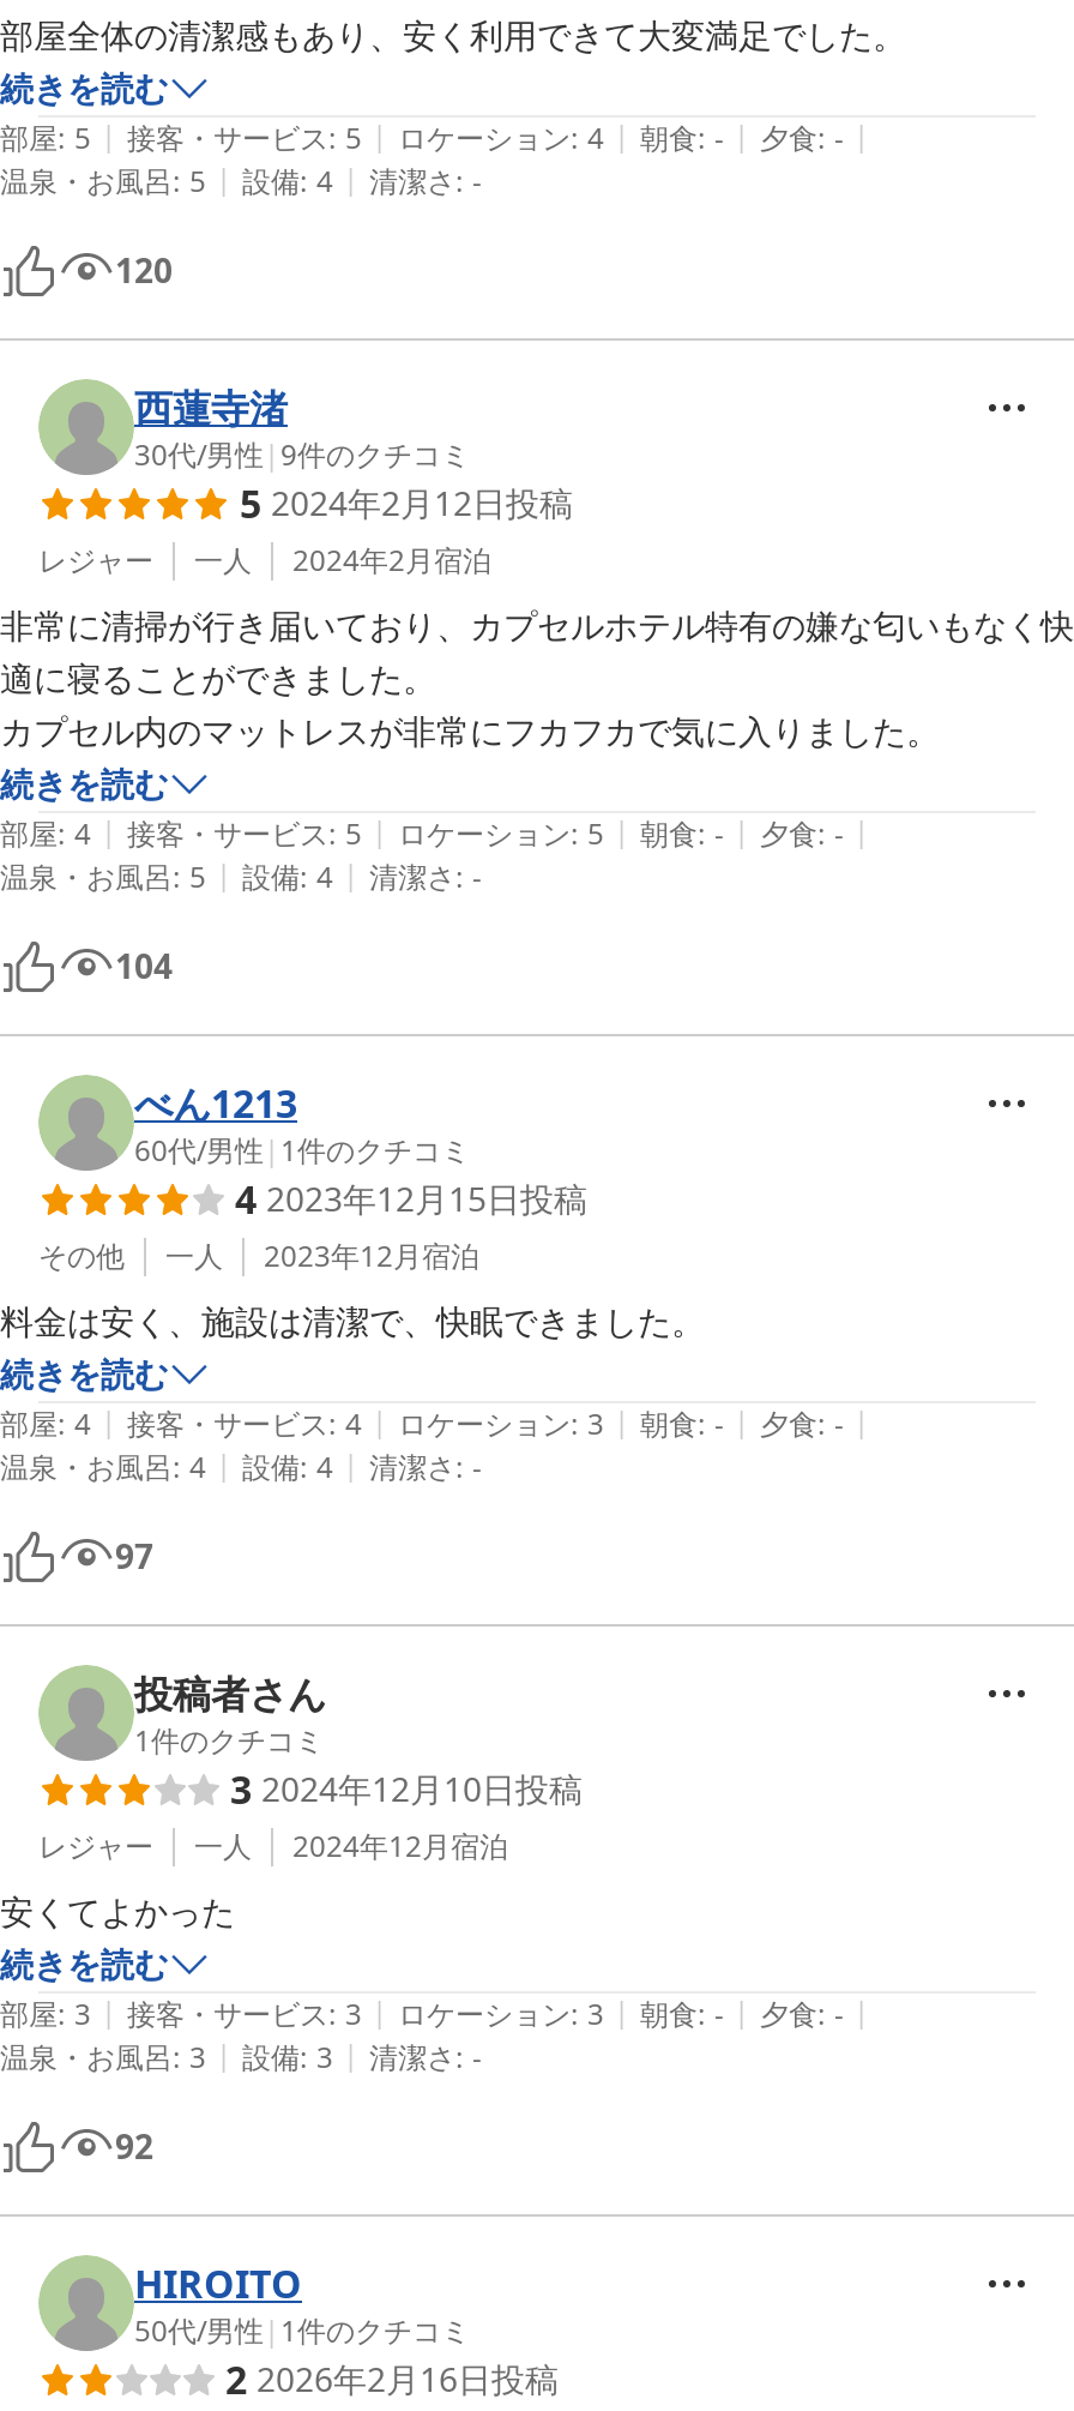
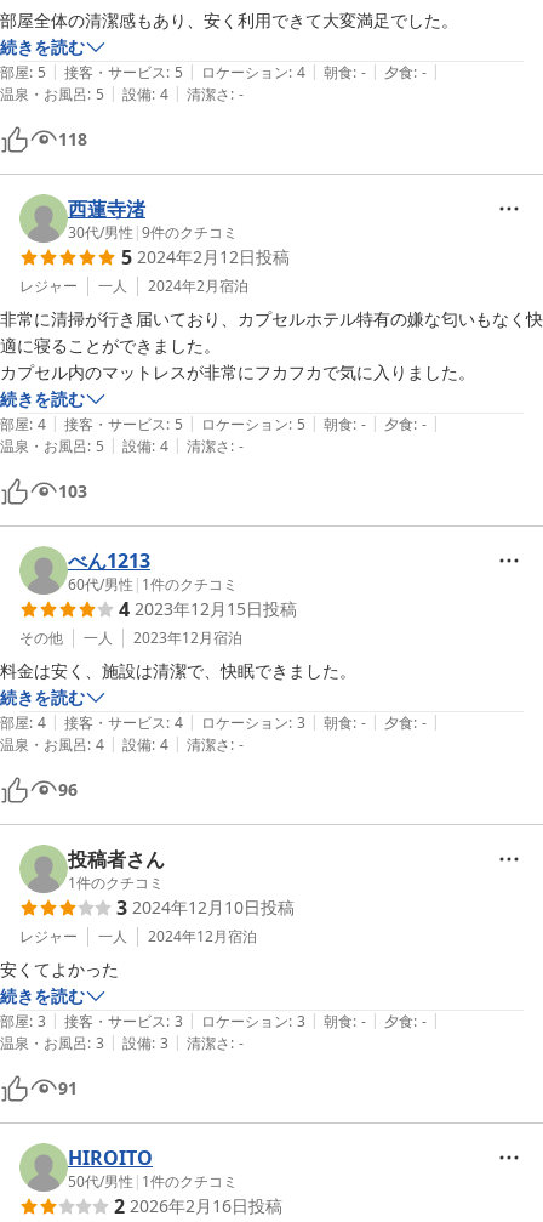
- 120
+ 118

- 104
+ 103

- 97
+ 96

- 92
+ 91
